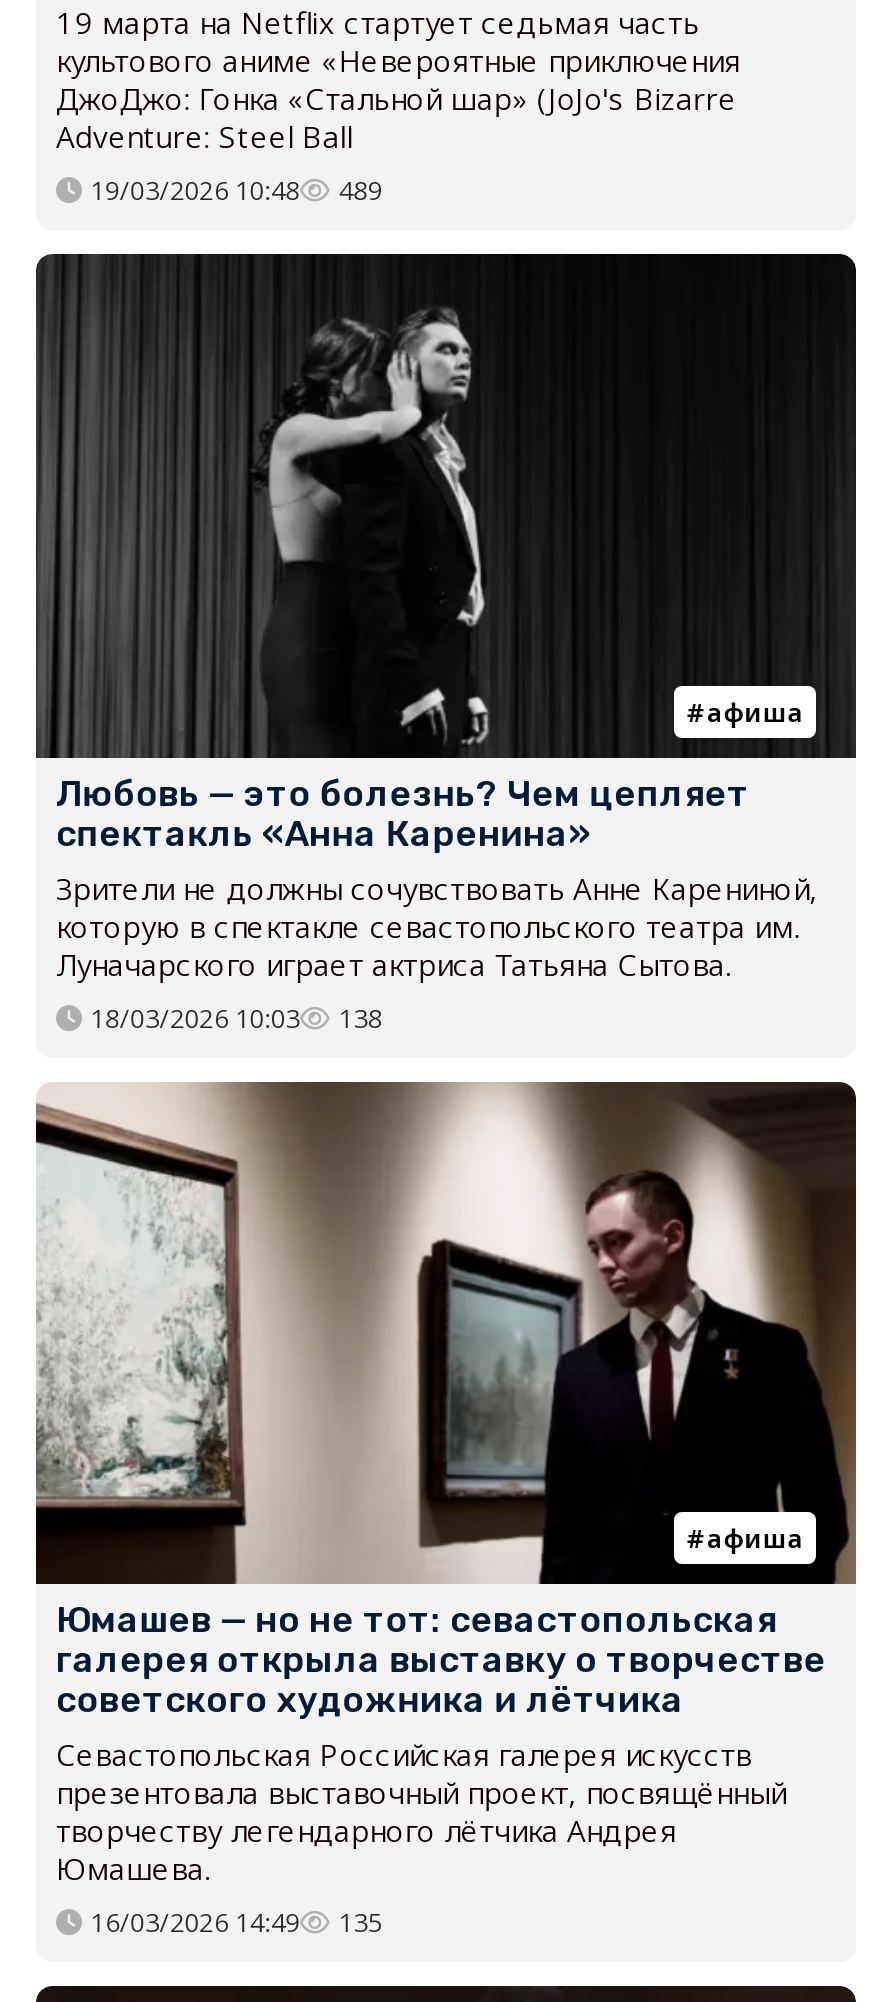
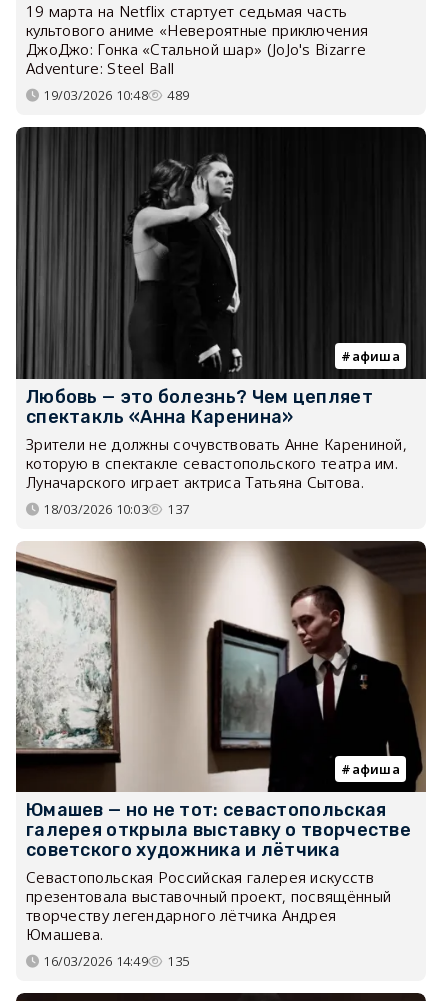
- 18/03/2026 10:03 138
+ 18/03/2026 10:03 137
